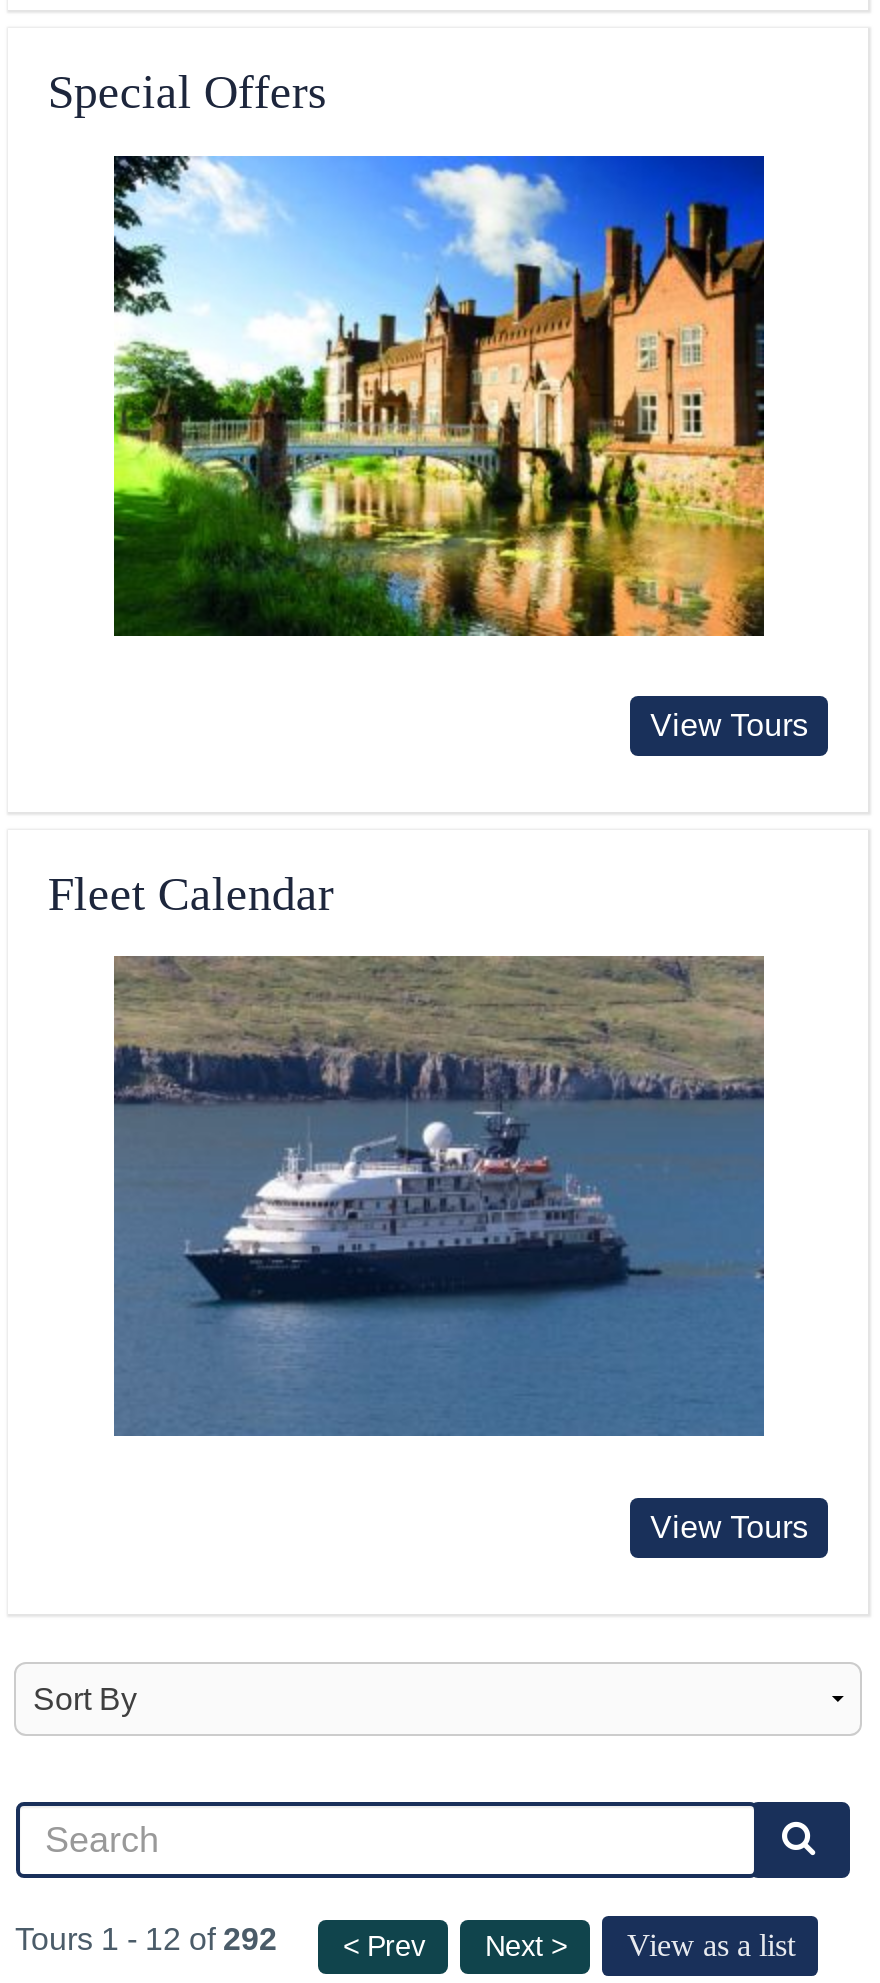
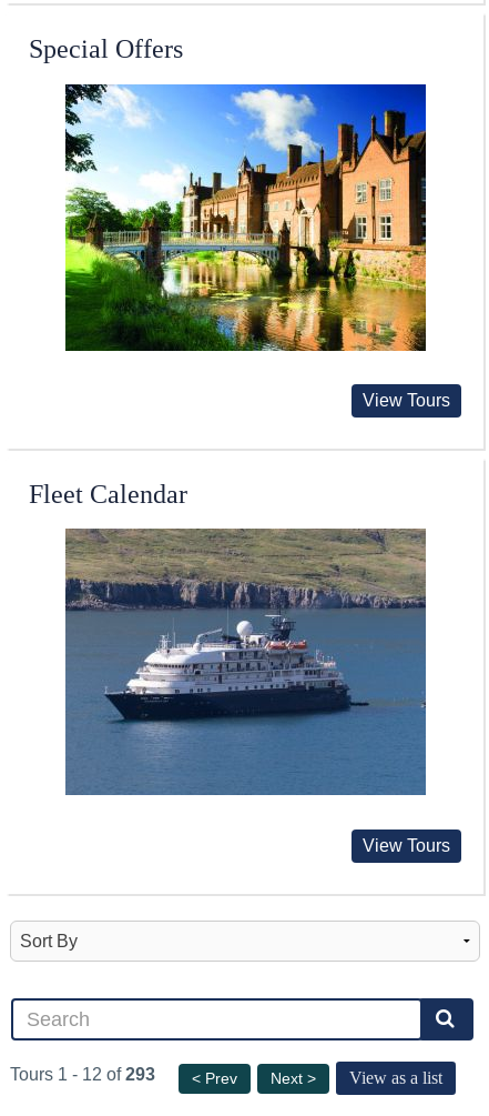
- Tours 1 - 12 of 292
+ Tours 1 - 12 of 293
